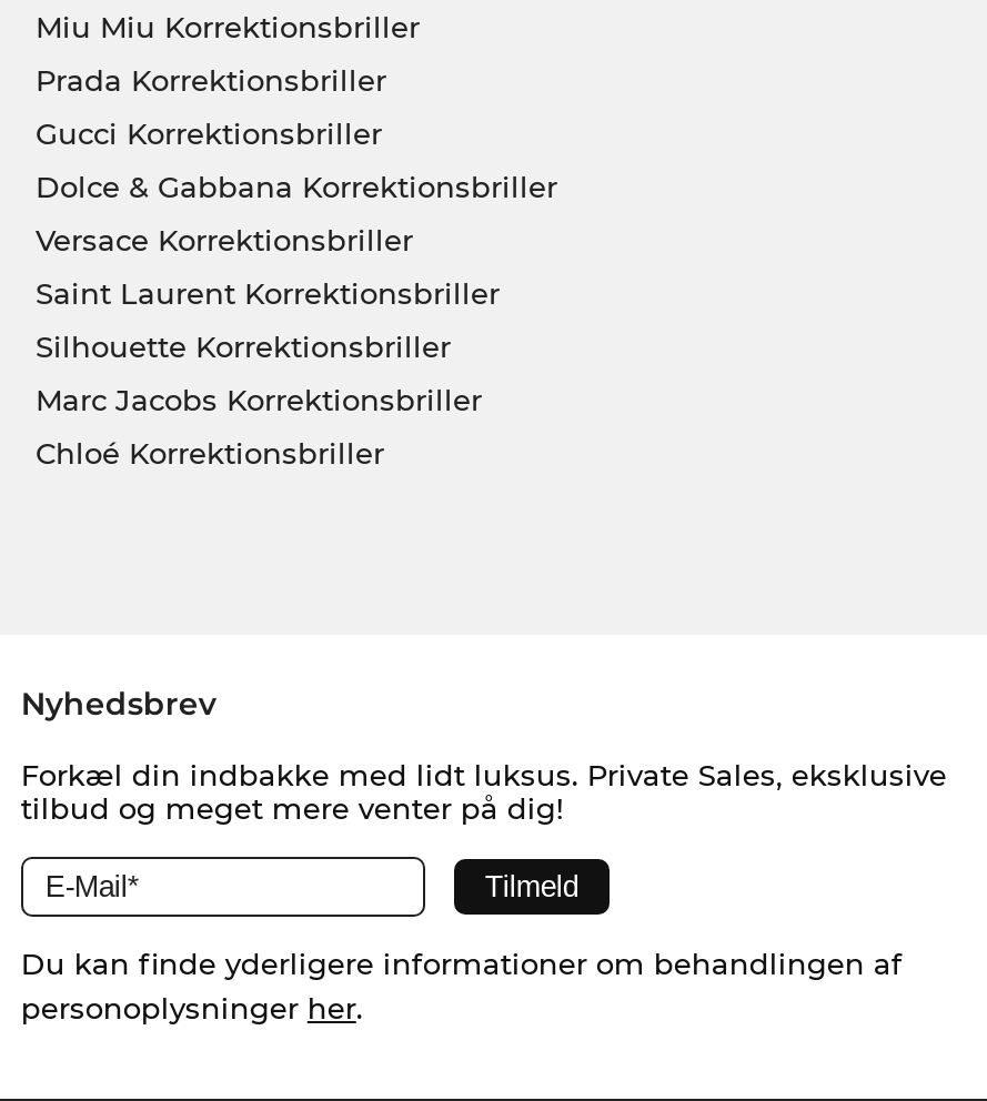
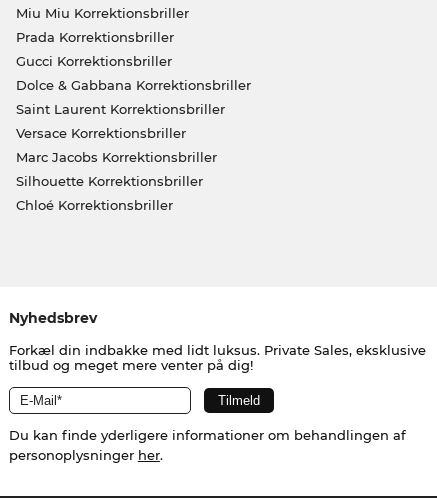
moved down: Versace Korrektionsbriller

moved up: Saint Laurent Korrektionsbriller

moved down: Silhouette Korrektionsbriller

moved up: Marc Jacobs Korrektionsbriller
